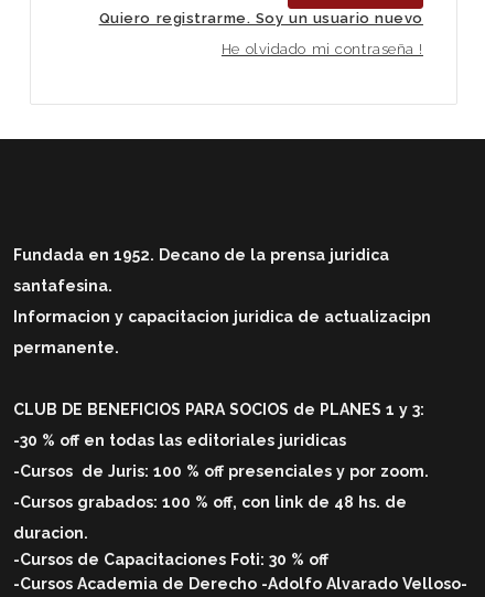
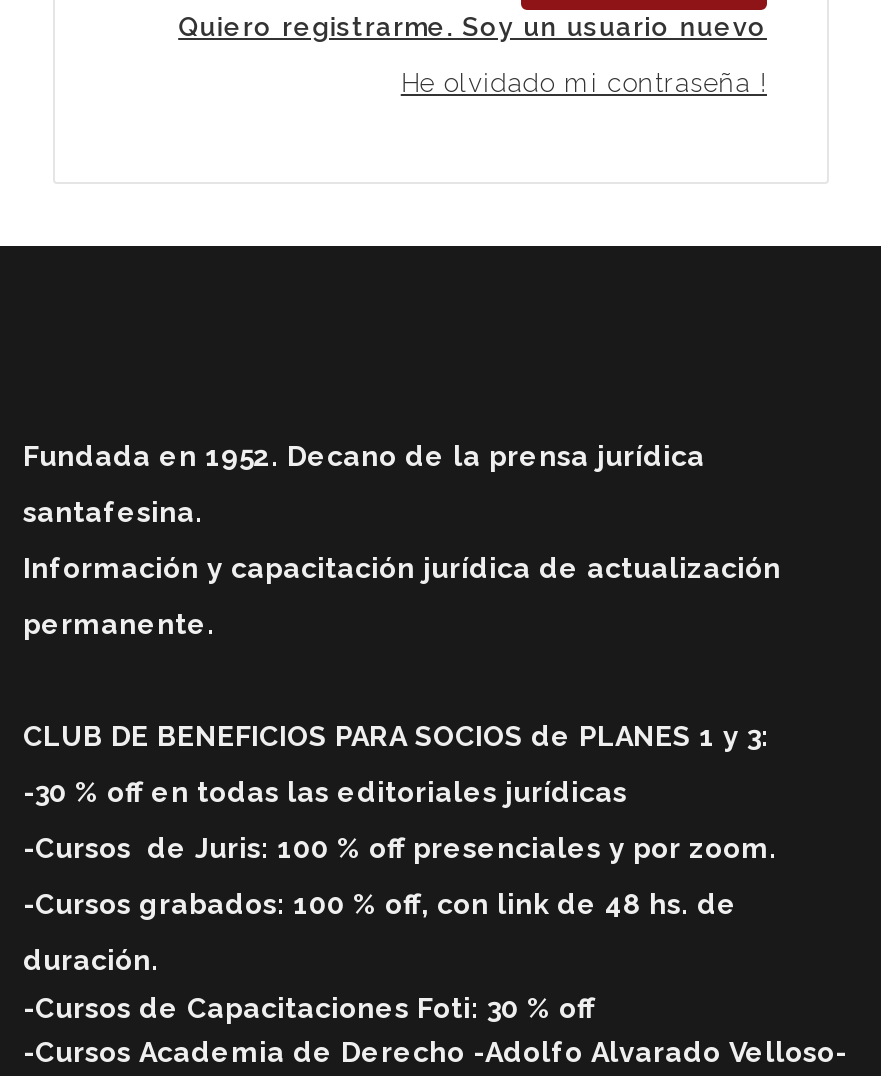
- Fundada en 1952. Decano de la prensa juridica
+ Fundada en 1952. Decano de la prensa jurídica

- Informacion y capacitacion juridica de actualizacipn
+ Información y capacitación jurídica de actualización

- -30 % off en todas las editoriales juridicas
+ -30 % off en todas las editoriales jurídicas

- duracion.
+ duración.
